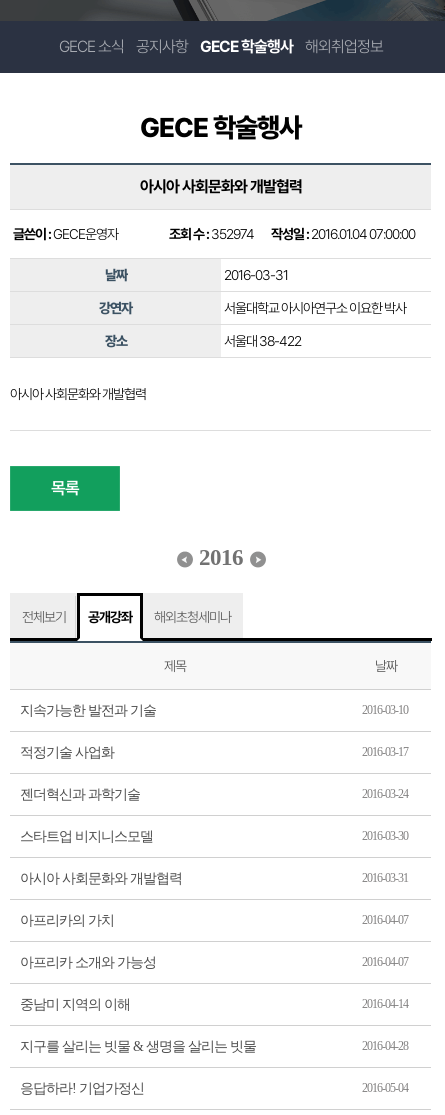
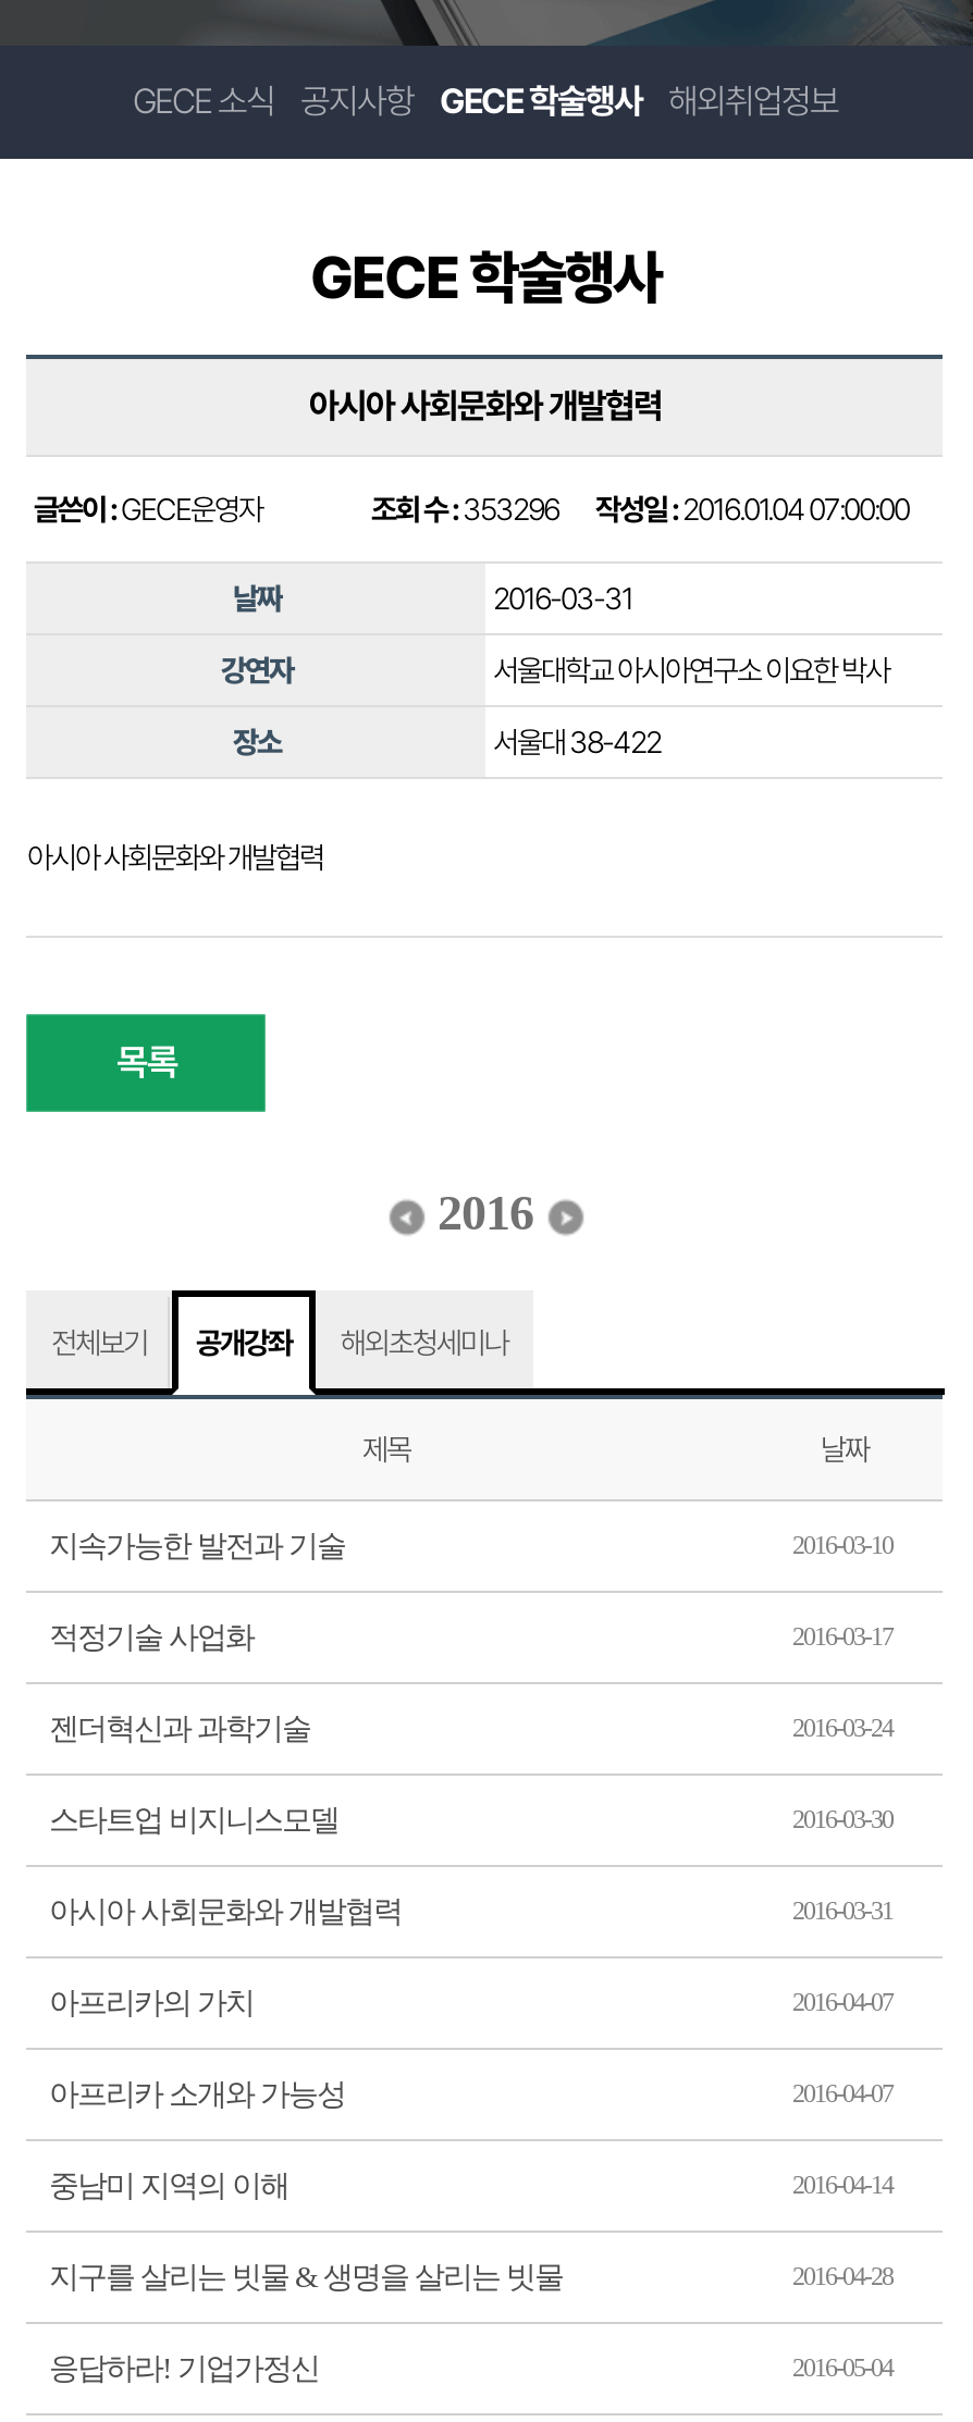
- 조회 수 : 352974 작성일 : 2016.01.04 07:00:00
+ 조회 수 : 353296 작성일 : 2016.01.04 07:00:00
